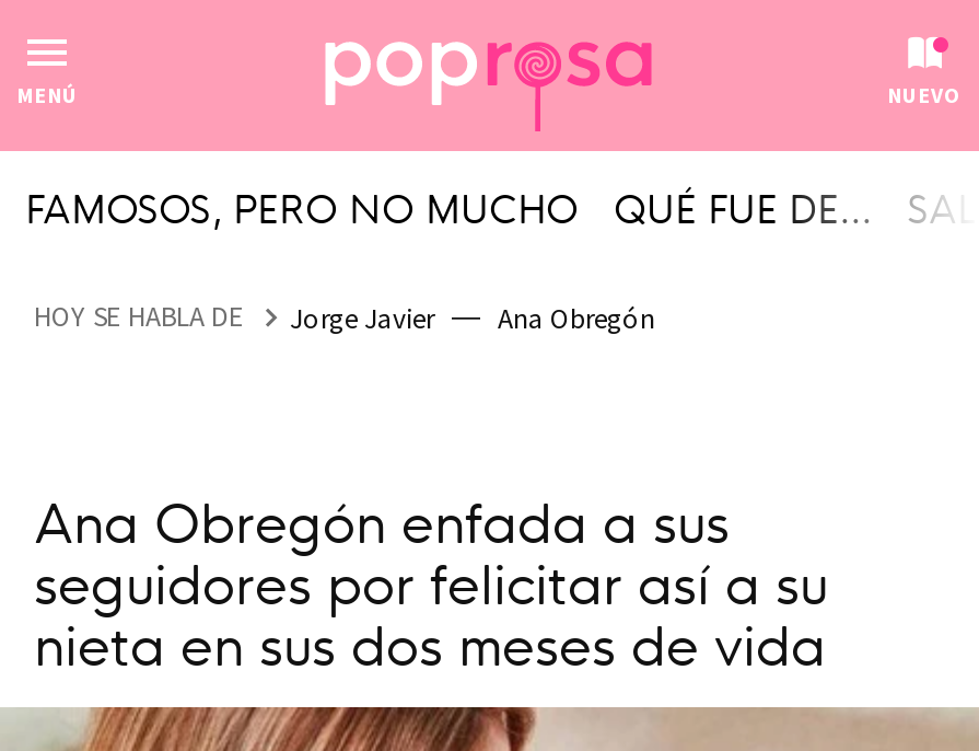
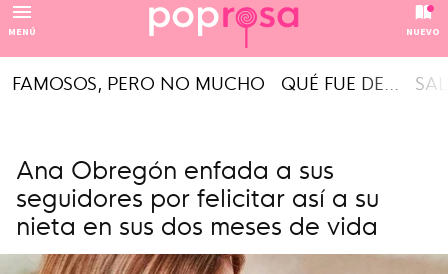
- HOY SE HABLA DE
- Jorge Javier
- Ana Obregón
